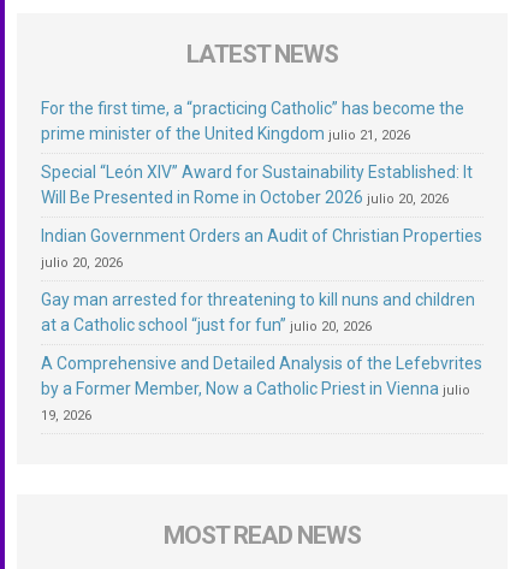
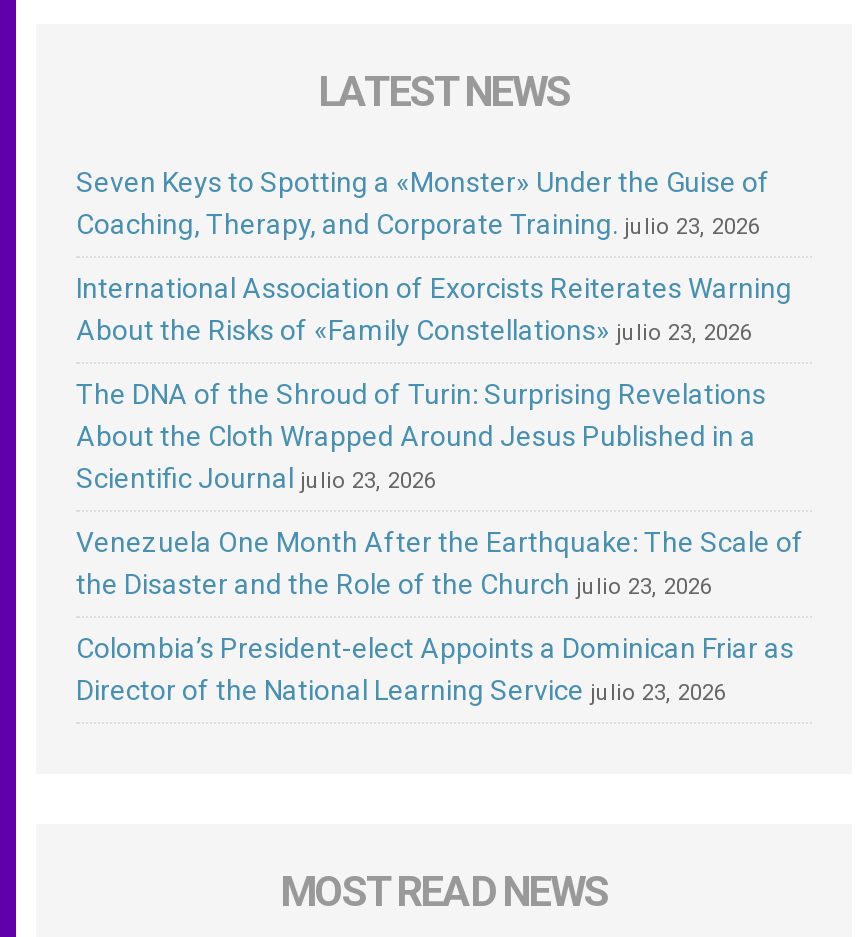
- For the first time, a “practicing Catholic” has become the
- prime minister of the United Kingdom julio 21, 2026
- Special “León XIV” Award for Sustainability Established: It
- Will Be Presented in Rome in October 2026 julio 20, 2026
- Indian Government Orders an Audit of Christian Properties
- julio 20, 2026
- Gay man arrested for threatening to kill nuns and children
- at a Catholic school “just for fun” julio 20, 2026
- A Comprehensive and Detailed Analysis of the Lefebvrites
- by a Former Member, Now a Catholic Priest in Vienna julio
- 19, 2026
+ Seven Keys to Spotting a «Monster» Under the Guise of
+ Coaching, Therapy, and Corporate Training. julio 23, 2026
+ International Association of Exorcists Reiterates Warning
+ About the Risks of «Family Constellations» julio 23, 2026
+ The DNA of the Shroud of Turin: Surprising Revelations
+ About the Cloth Wrapped Around Jesus Published in a
+ Scientific Journal julio 23, 2026
+ Venezuela One Month After the Earthquake: The Scale of
+ the Disaster and the Role of the Church julio 23, 2026
+ Colombia’s President-elect Appoints a Dominican Friar as
+ Director of the National Learning Service julio 23, 2026
